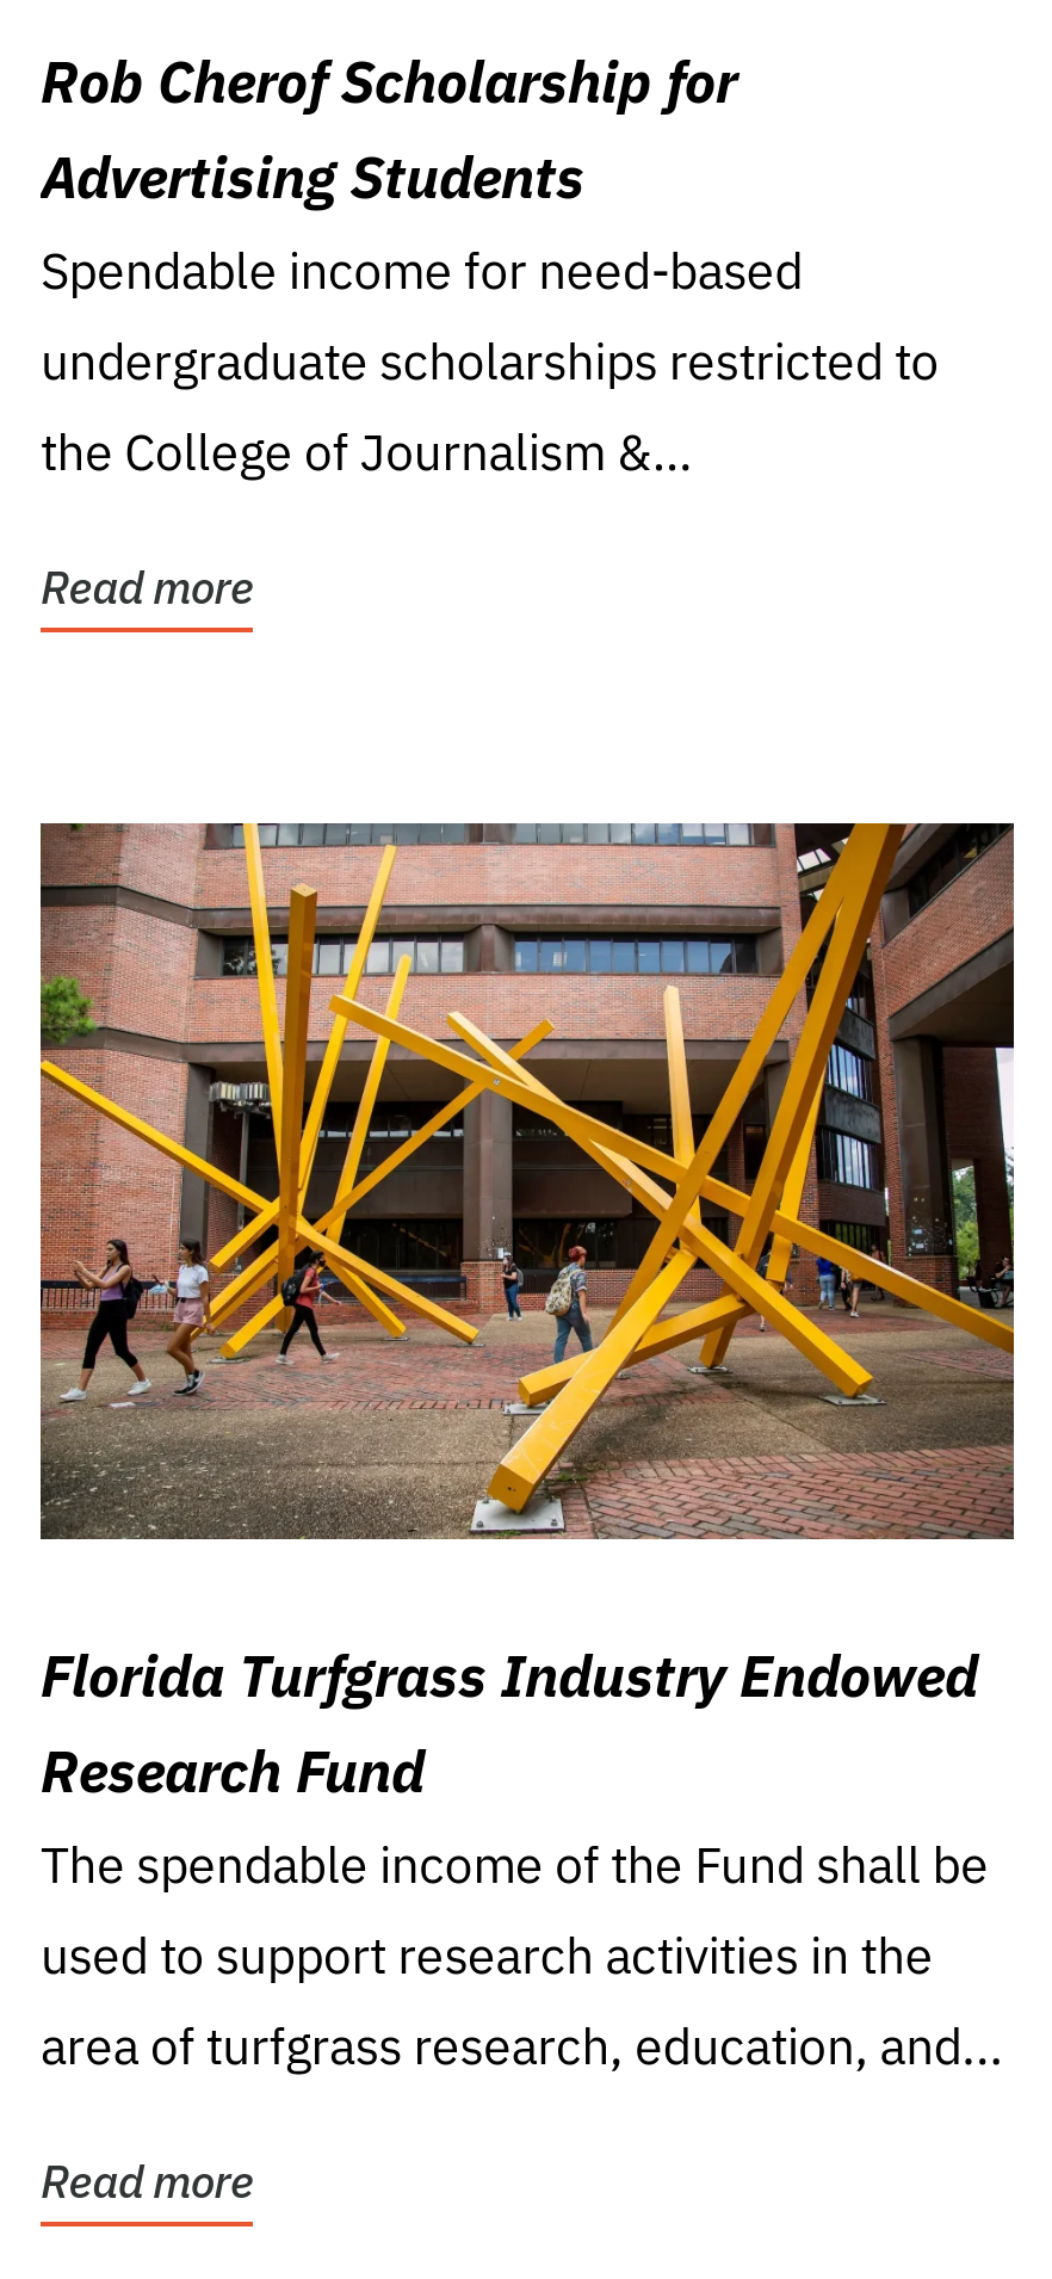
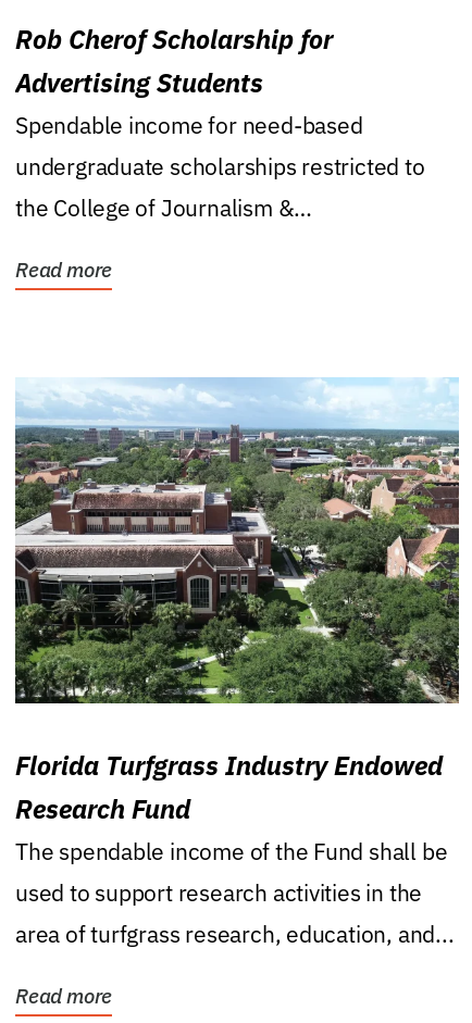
- [image]
+ [image]
